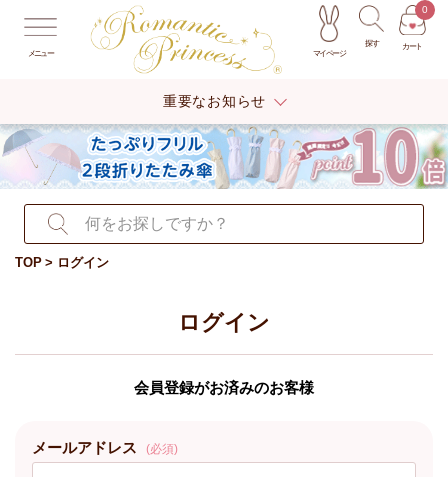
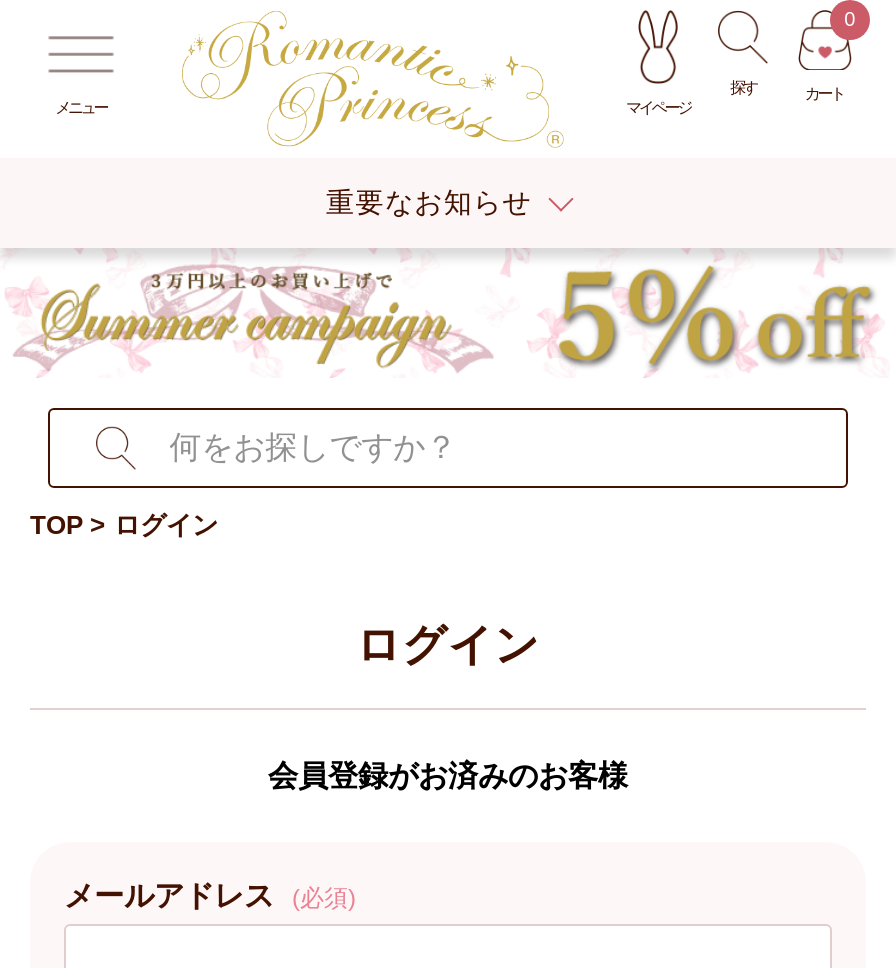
- [image]
+ [image]
